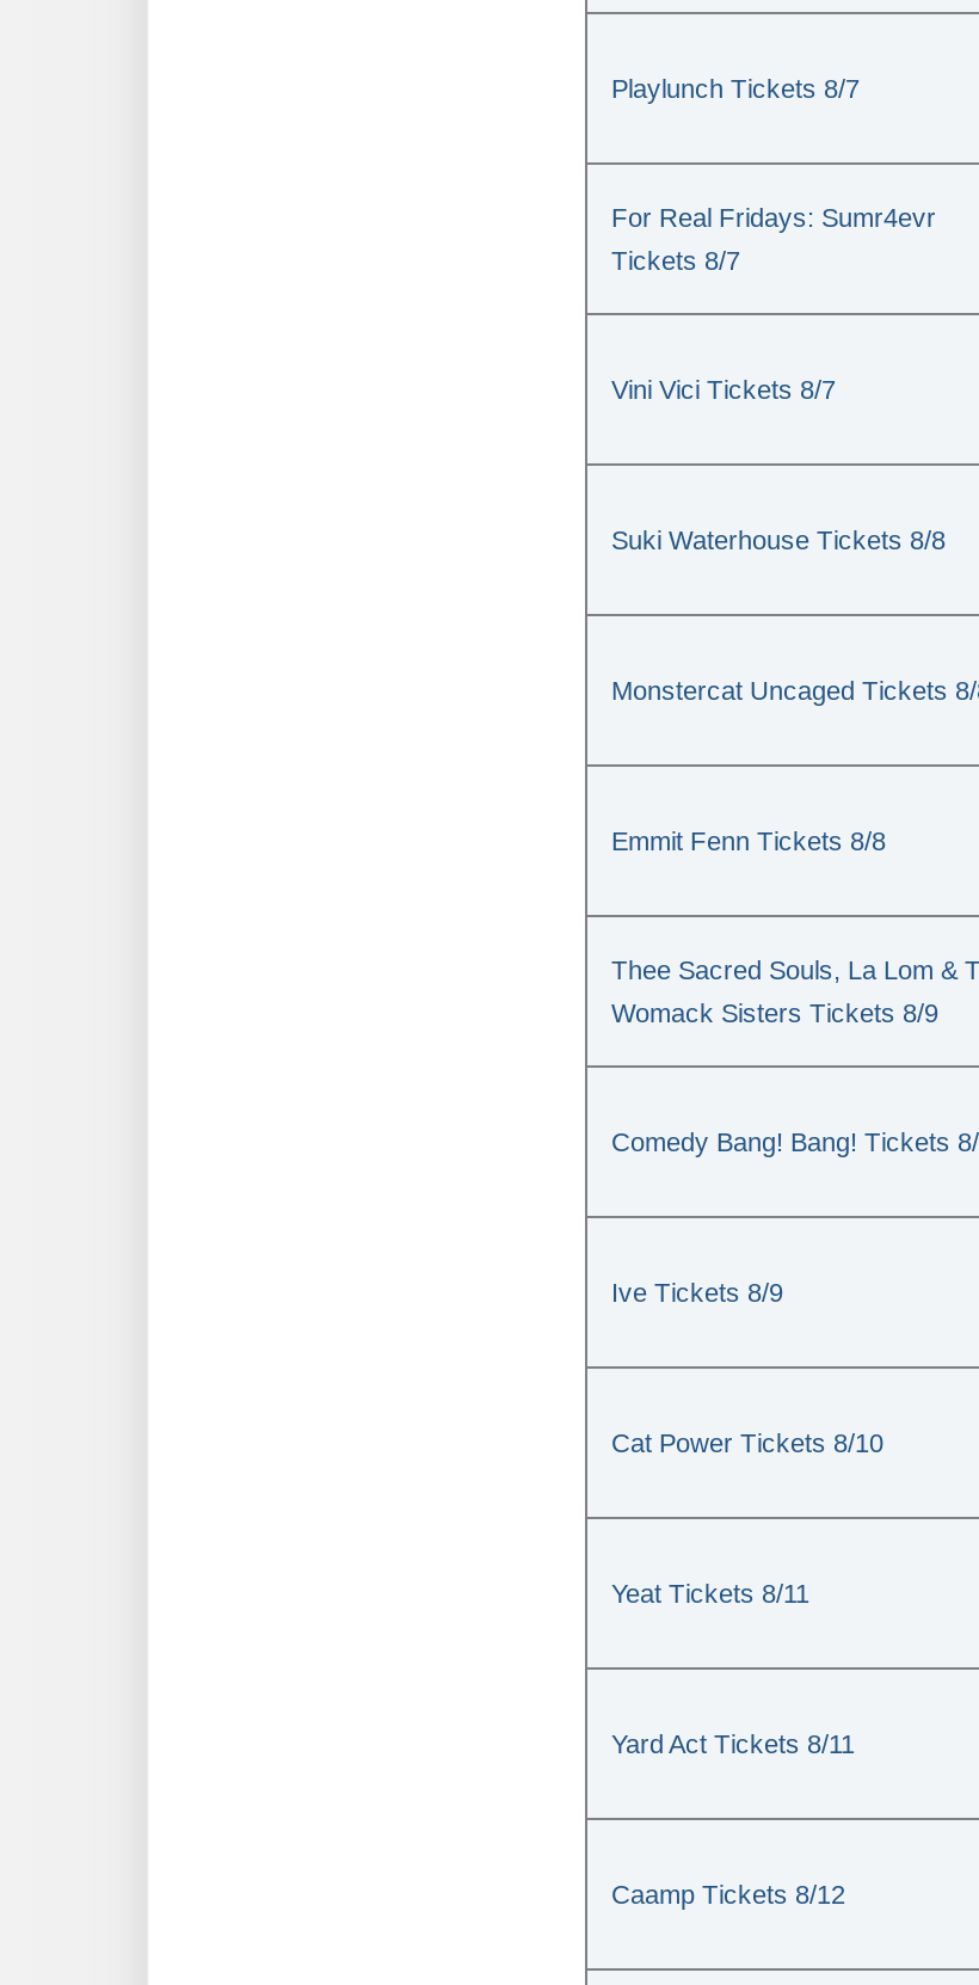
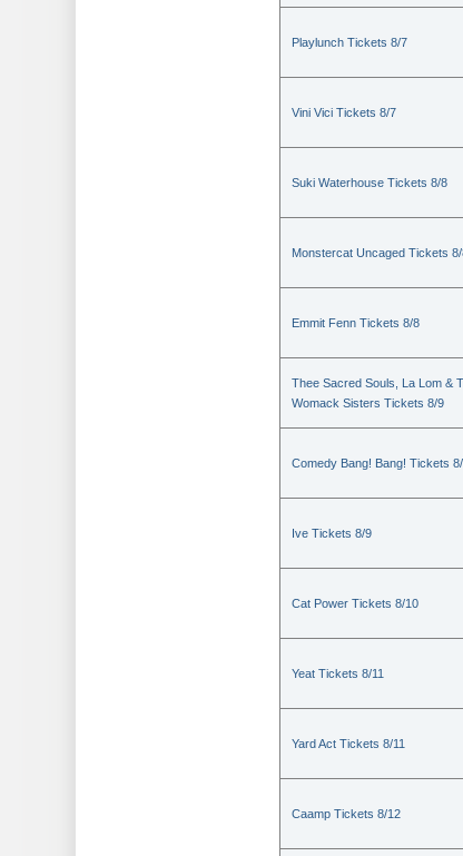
- For Real Fridays: Sumr4evr
- Tickets 8/7
